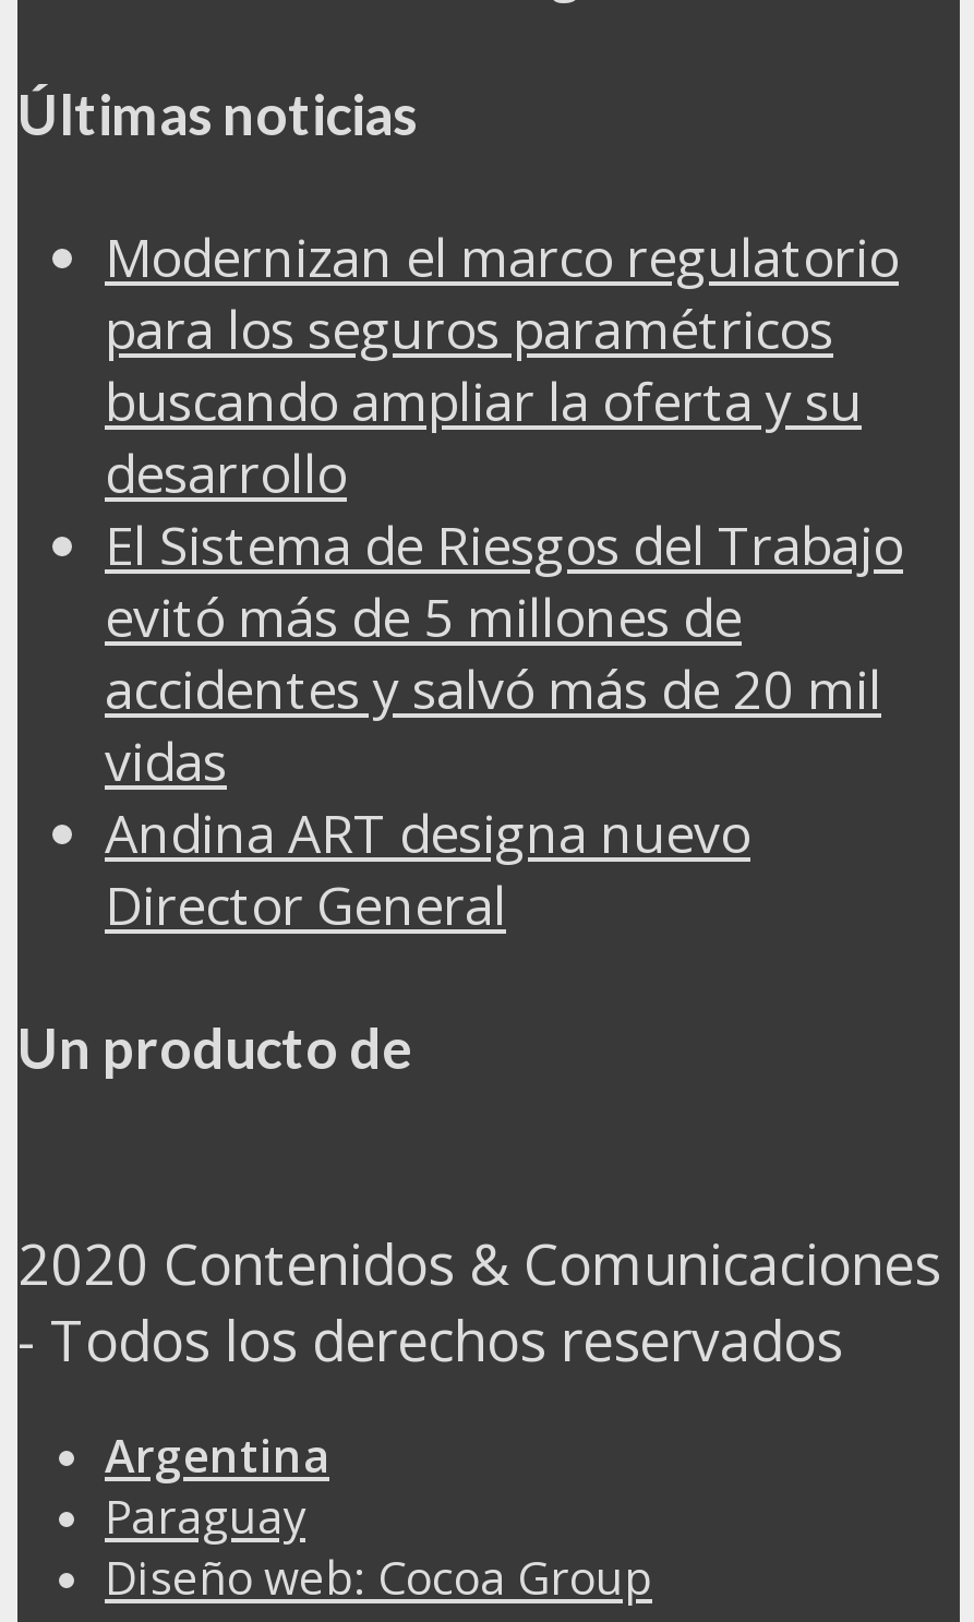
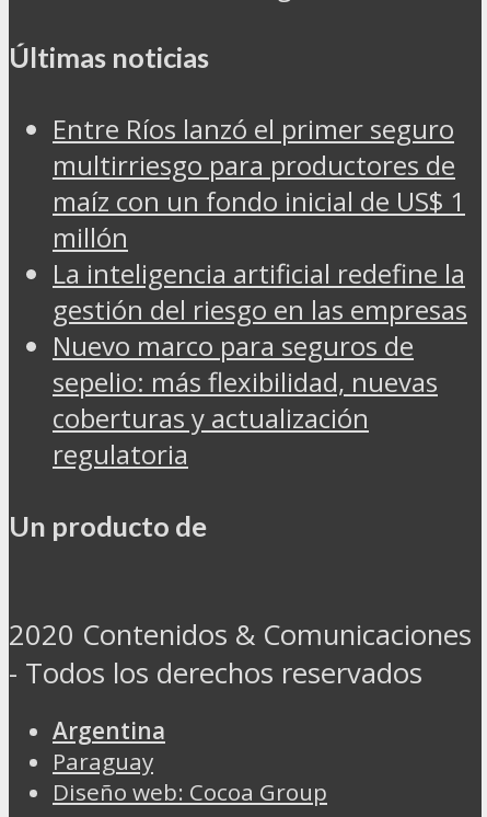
- Modernizan el marco regulatorio
- para los seguros paramétricos
- buscando ampliar la oferta y su
- desarrollo
- El Sistema de Riesgos del Trabajo
- evitó más de 5 millones de
- accidentes y salvó más de 20 mil
- vidas
- Andina ART designa nuevo
- Director General
+ Entre Ríos lanzó el primer seguro
+ multirriesgo para productores de
+ maíz con un fondo inicial de US$ 1
+ millón
+ La inteligencia artificial redefine la
+ gestión del riesgo en las empresas
+ Nuevo marco para seguros de
+ sepelio: más flexibilidad, nuevas
+ coberturas y actualización
+ regulatoria
